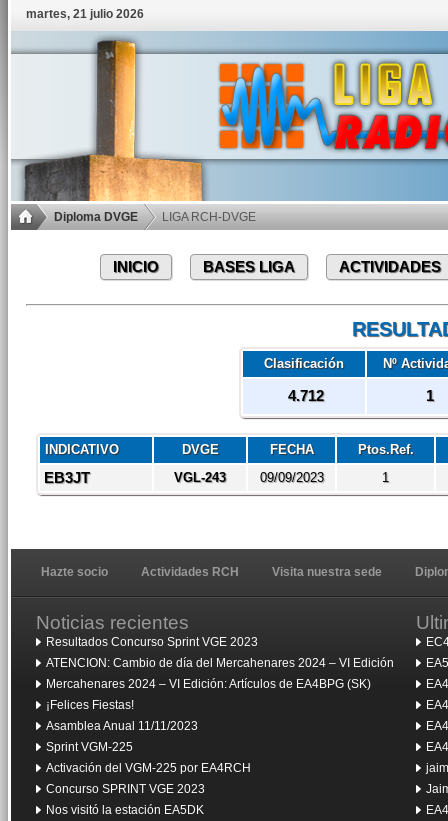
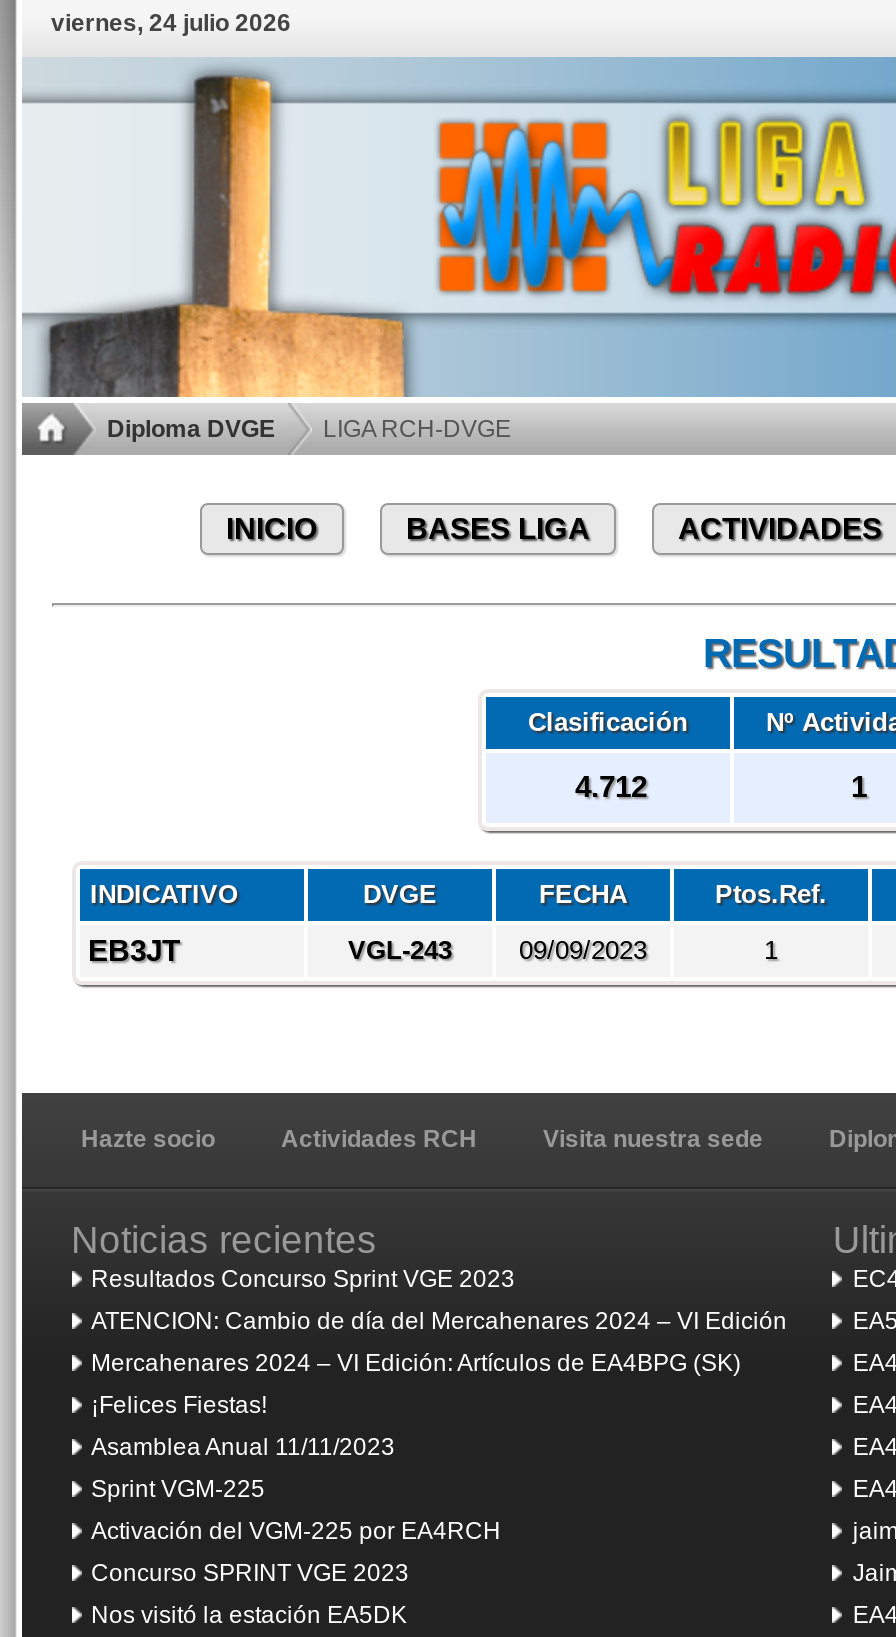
- martes, 21 julio 2026
+ viernes, 24 julio 2026
